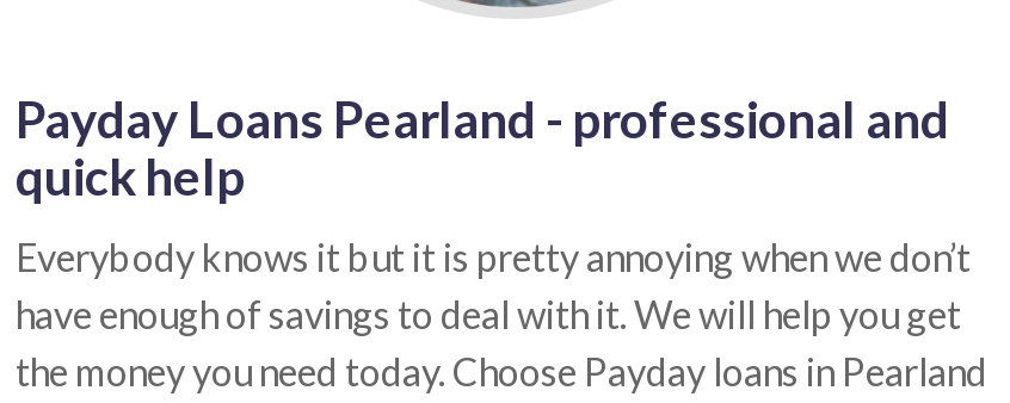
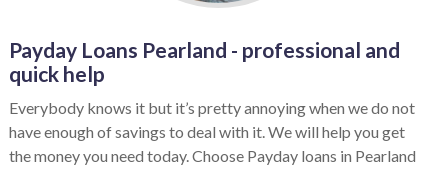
- Everybody knows it but it is pretty annoying when we don’t
+ Everybody knows it but it’s pretty annoying when we do not
